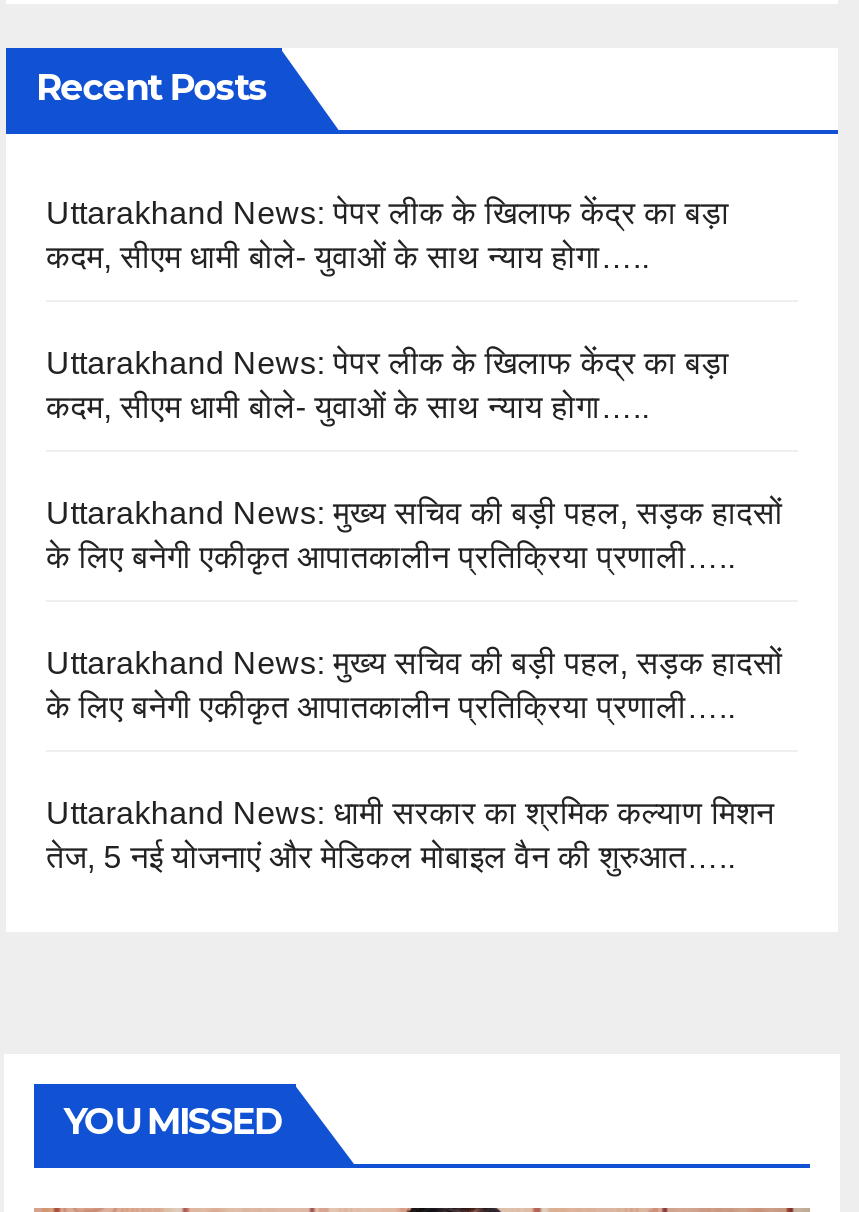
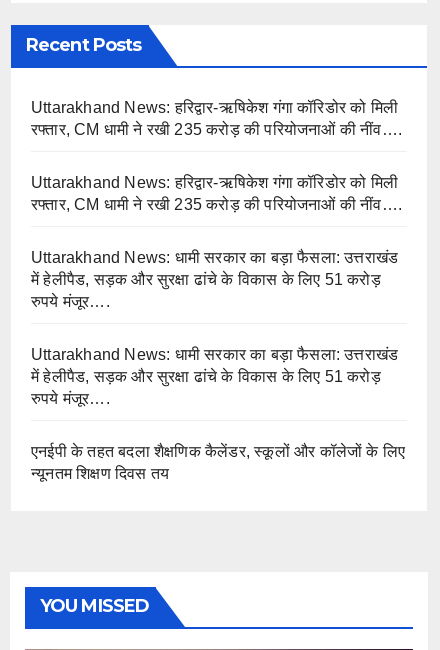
- Uttarakhand News: पेपर लीक के खिलाफ केंद्र का बड़ा
- कदम, सीएम धामी बोले- युवाओं के साथ न्याय होगा…..
+ Uttarakhand News: हरिद्वार-ऋषिकेश गंगा कॉरिडोर को मिली
+ रफ्तार, CM धामी ने रखी 235 करोड़ की परियोजनाओं की नींव….

- Uttarakhand News: पेपर लीक के खिलाफ केंद्र का बड़ा
- कदम, सीएम धामी बोले- युवाओं के साथ न्याय होगा…..
+ Uttarakhand News: हरिद्वार-ऋषिकेश गंगा कॉरिडोर को मिली
+ रफ्तार, CM धामी ने रखी 235 करोड़ की परियोजनाओं की नींव….

- Uttarakhand News: मुख्य सचिव की बड़ी पहल, सड़क हादसों
- के लिए बनेगी एकीकृत आपातकालीन प्रतिक्रिया प्रणाली…..
+ Uttarakhand News: धामी सरकार का बड़ा फैसला: उत्तराखंड
+ में हेलीपैड, सड़क और सुरक्षा ढांचे के विकास के लिए 51 करोड़
+ रुपये मंजूर….

- Uttarakhand News: मुख्य सचिव की बड़ी पहल, सड़क हादसों
- के लिए बनेगी एकीकृत आपातकालीन प्रतिक्रिया प्रणाली…..
+ Uttarakhand News: धामी सरकार का बड़ा फैसला: उत्तराखंड
+ में हेलीपैड, सड़क और सुरक्षा ढांचे के विकास के लिए 51 करोड़
+ रुपये मंजूर….

- Uttarakhand News: धामी सरकार का श्रमिक कल्याण मिशन
- तेज, 5 नई योजनाएं और मेडिकल मोबाइल वैन की शुरुआत…..
+ एनईपी के तहत बदला शैक्षणिक कैलेंडर, स्कूलों और कॉलेजों के लिए
+ न्यूनतम शिक्षण दिवस तय
